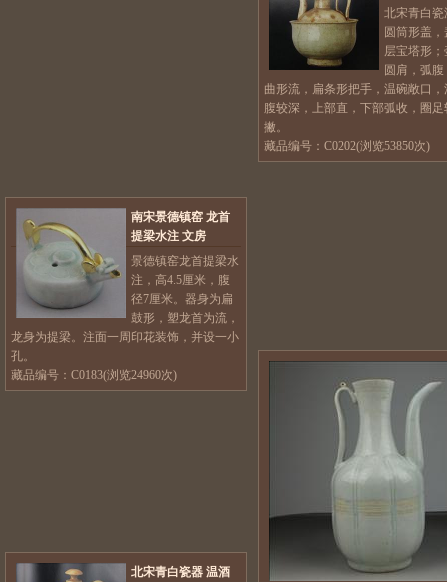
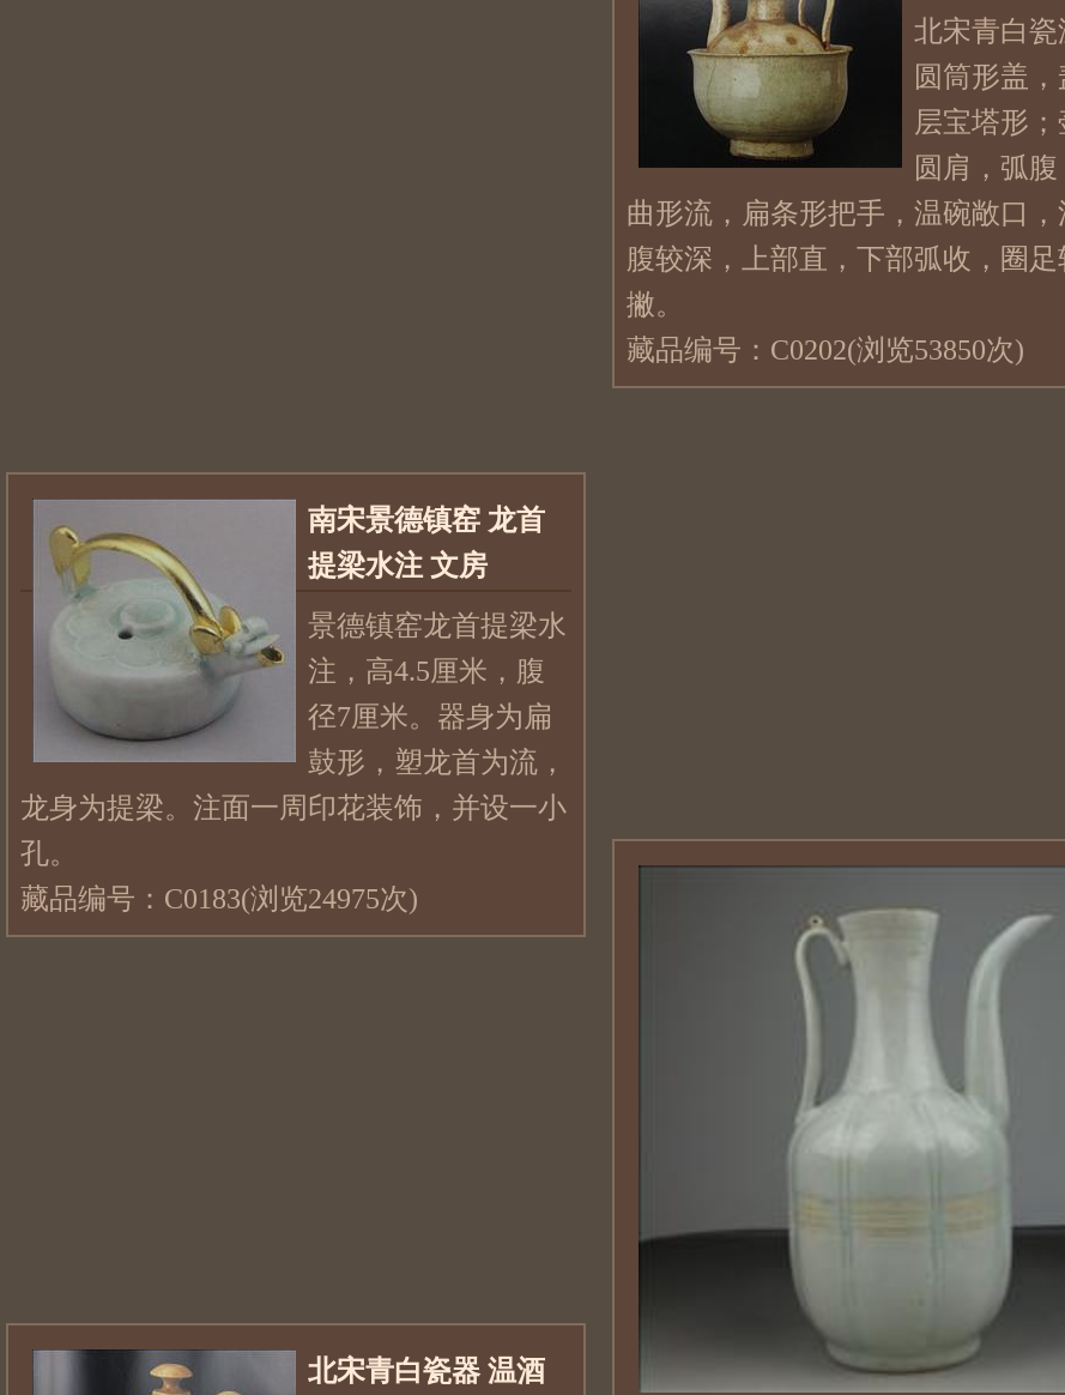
- 藏品编号：C0183(浏览24960次)
+ 藏品编号：C0183(浏览24975次)
